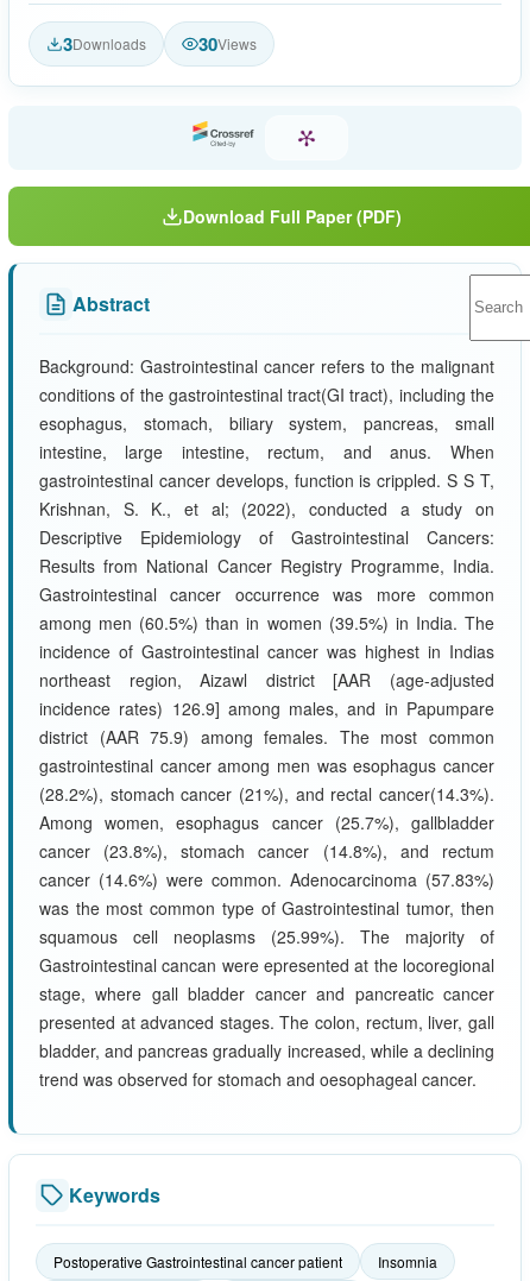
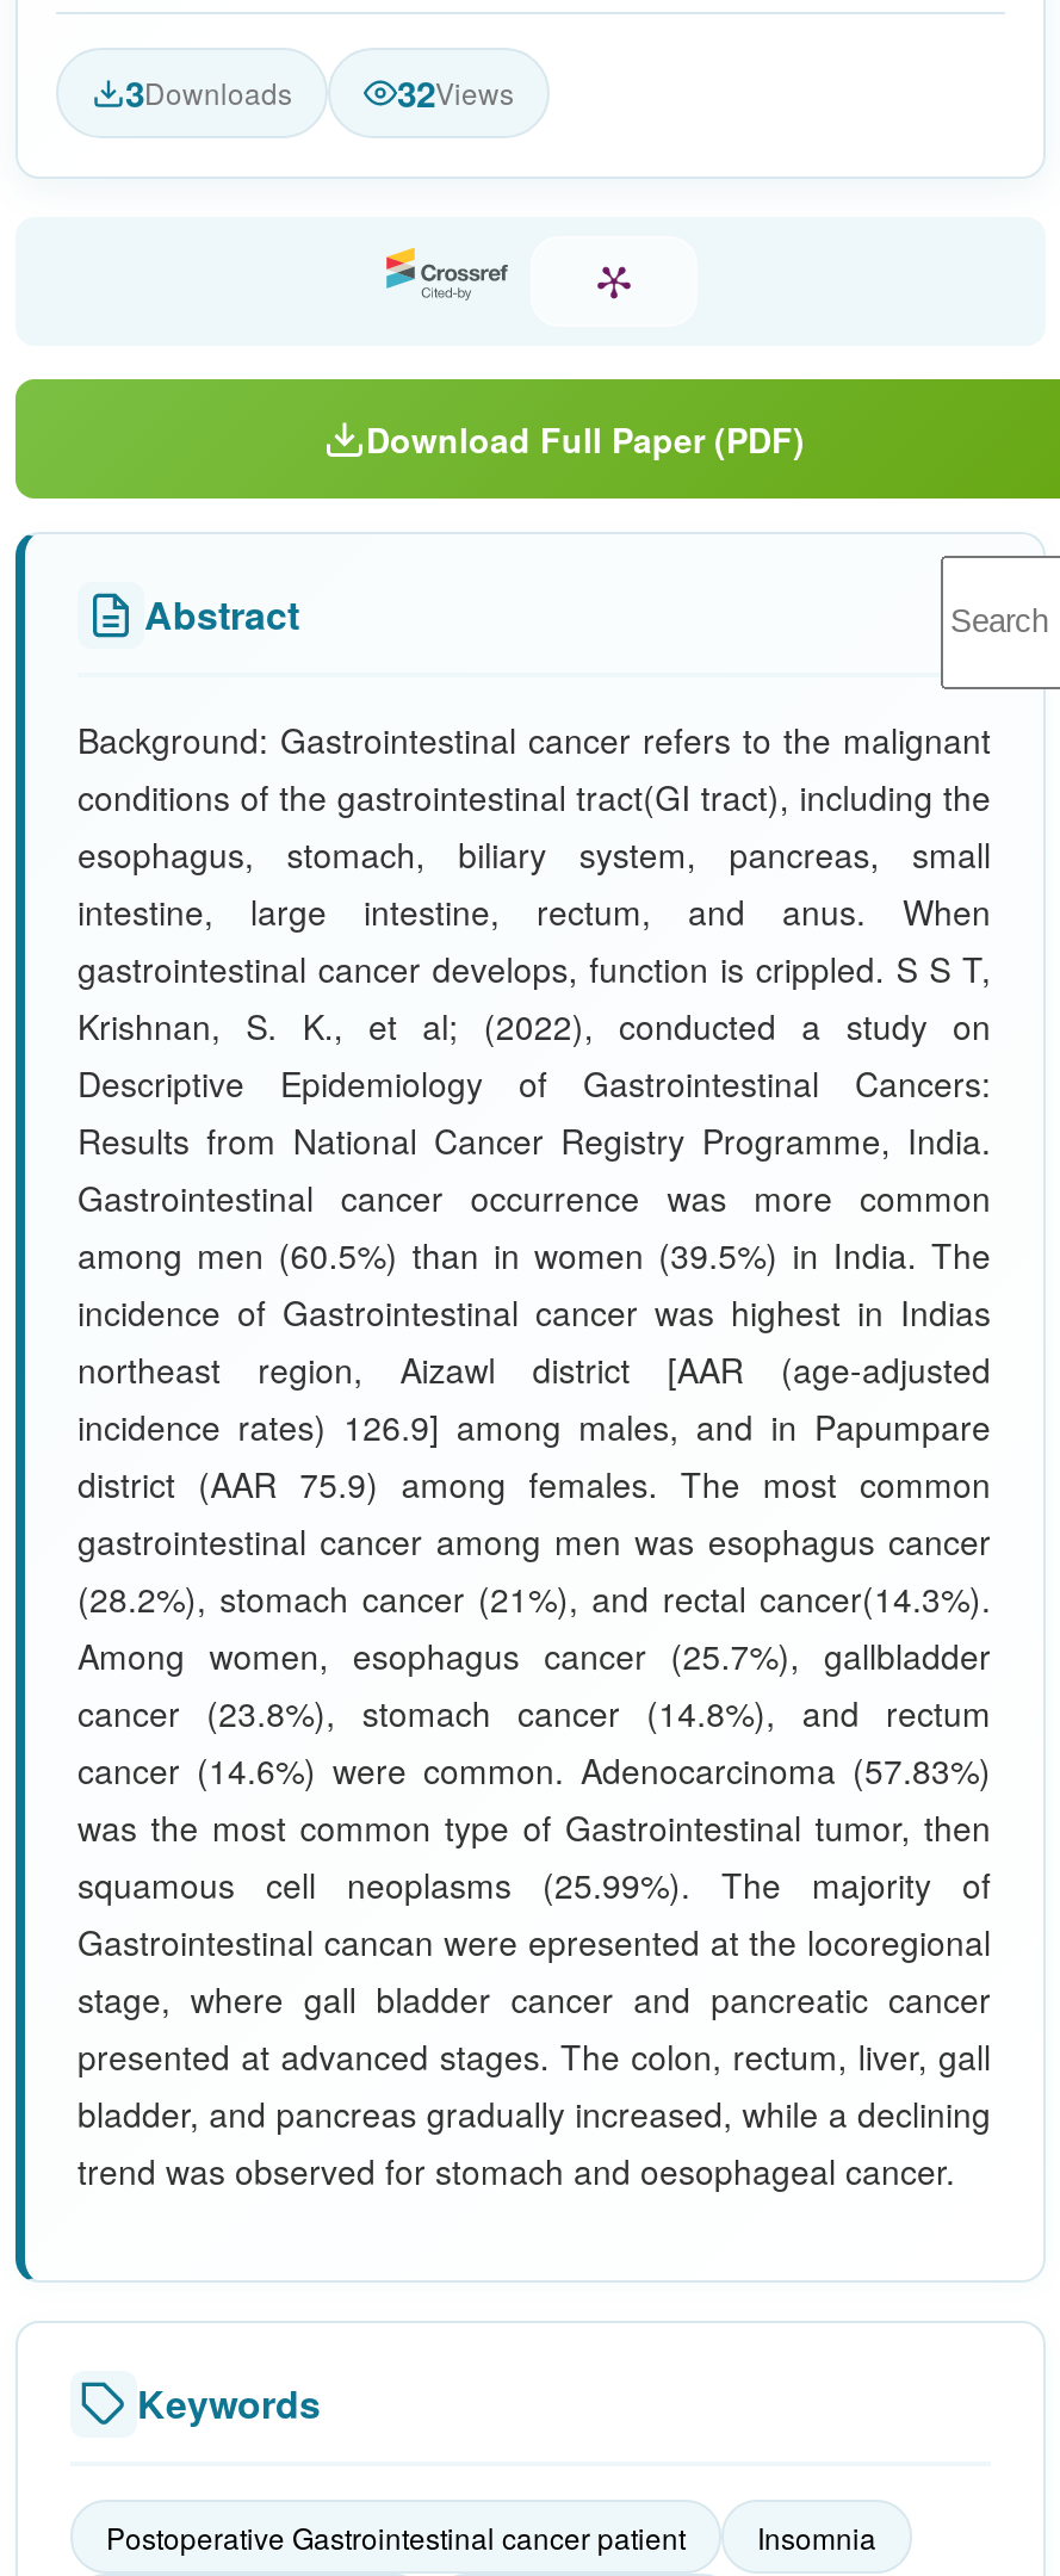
- 3Downloads 30Views
+ 3Downloads 32Views
